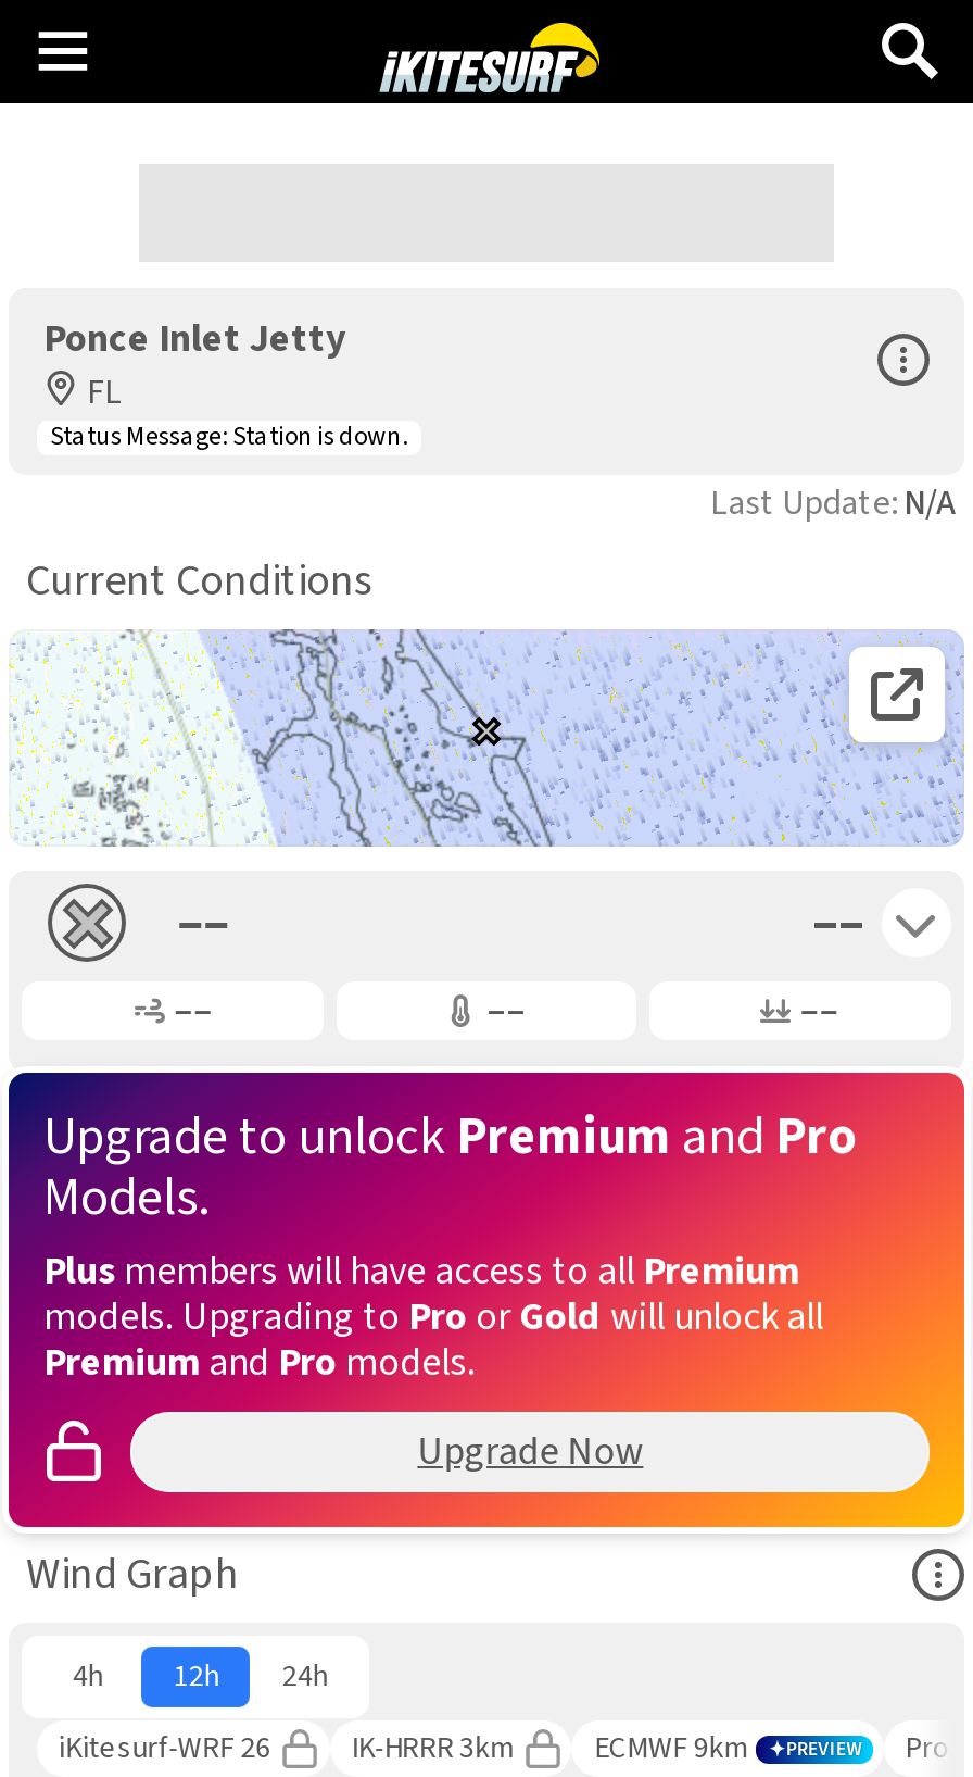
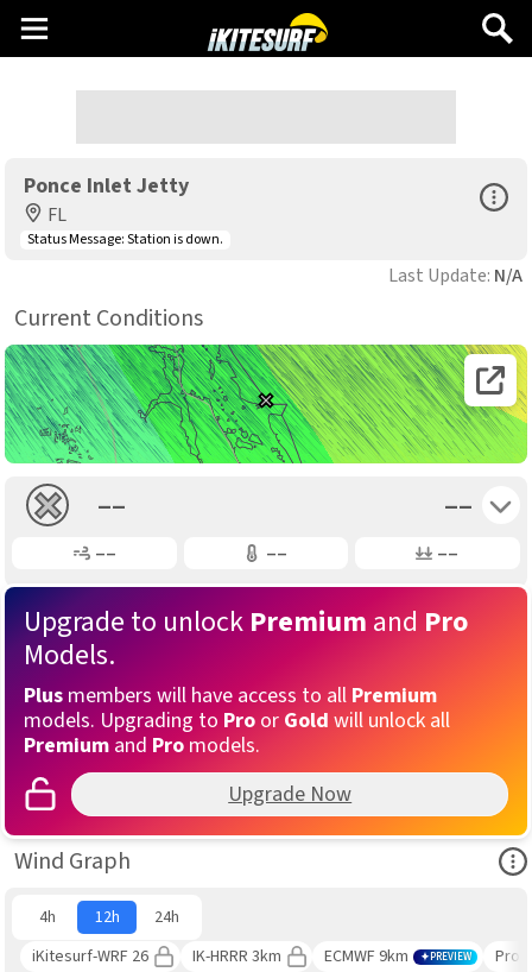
- [image]
+ [image]
